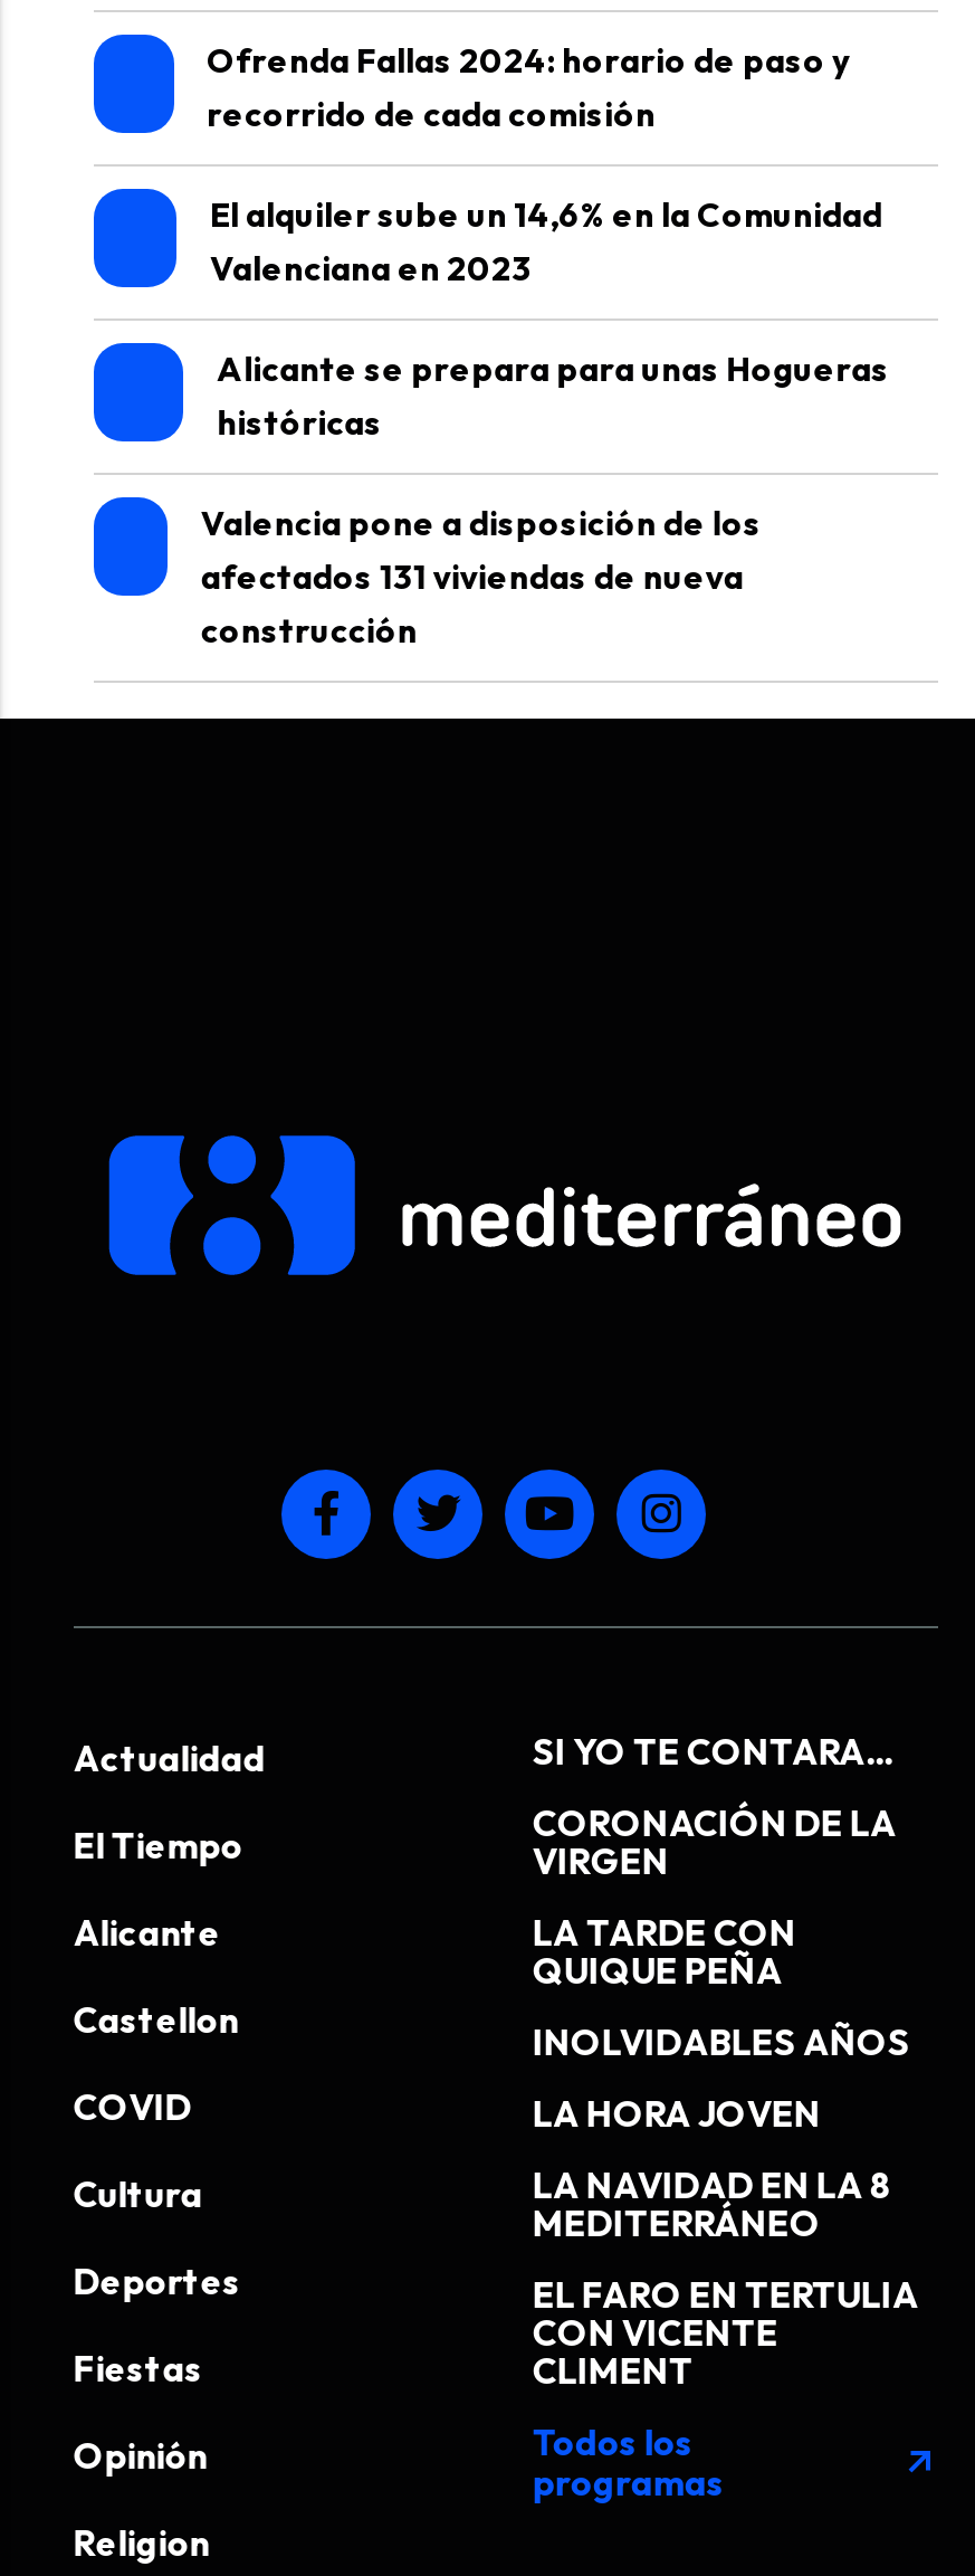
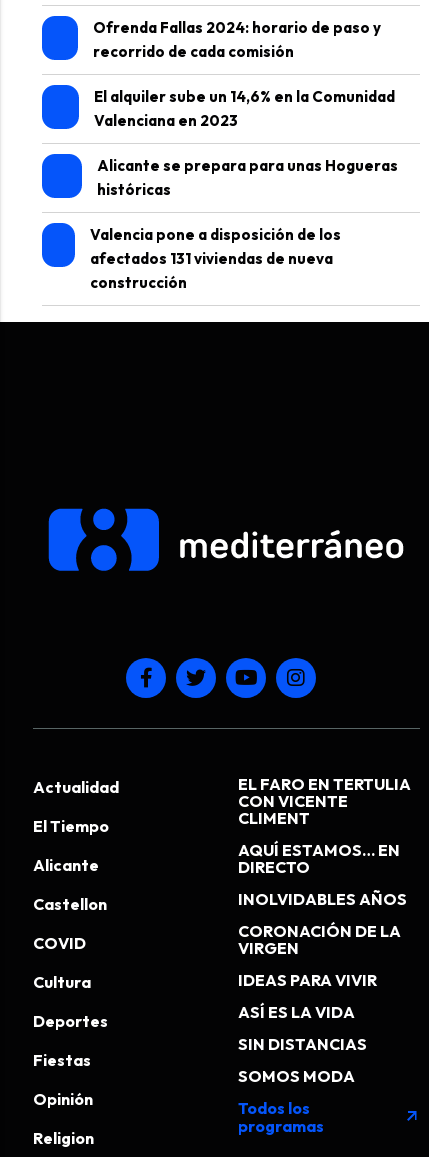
- SI YO TE CONTARA...
- LA TARDE CON
- QUIQUE PEÑA
- LA HORA JOVEN
- LA NAVIDAD EN LA 8
- MEDITERRÁNEO

moved down: INOLVIDABLES AÑOS | CORONACIÓN DE LA | VIRGEN

+ AQUÍ ESTAMOS… EN
+ DIRECTO
+ IDEAS PARA VIVIR
+ ASÍ ES LA VIDA
+ SIN DISTANCIAS
+ SOMOS MODA

moved up: EL FARO EN TERTULIA | CON VICENTE | CLIMENT
